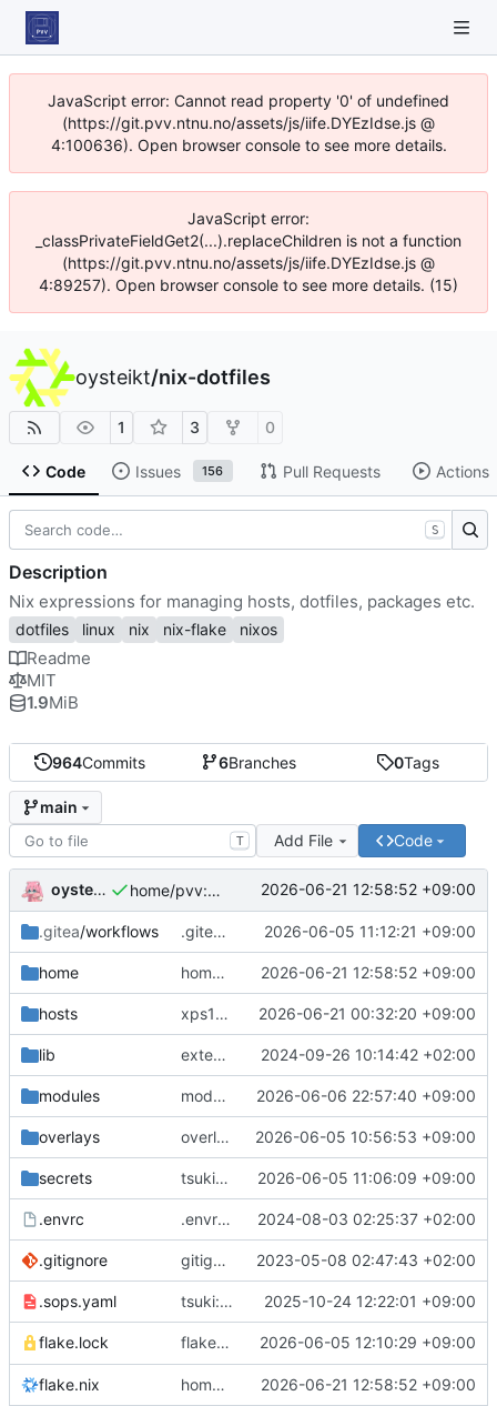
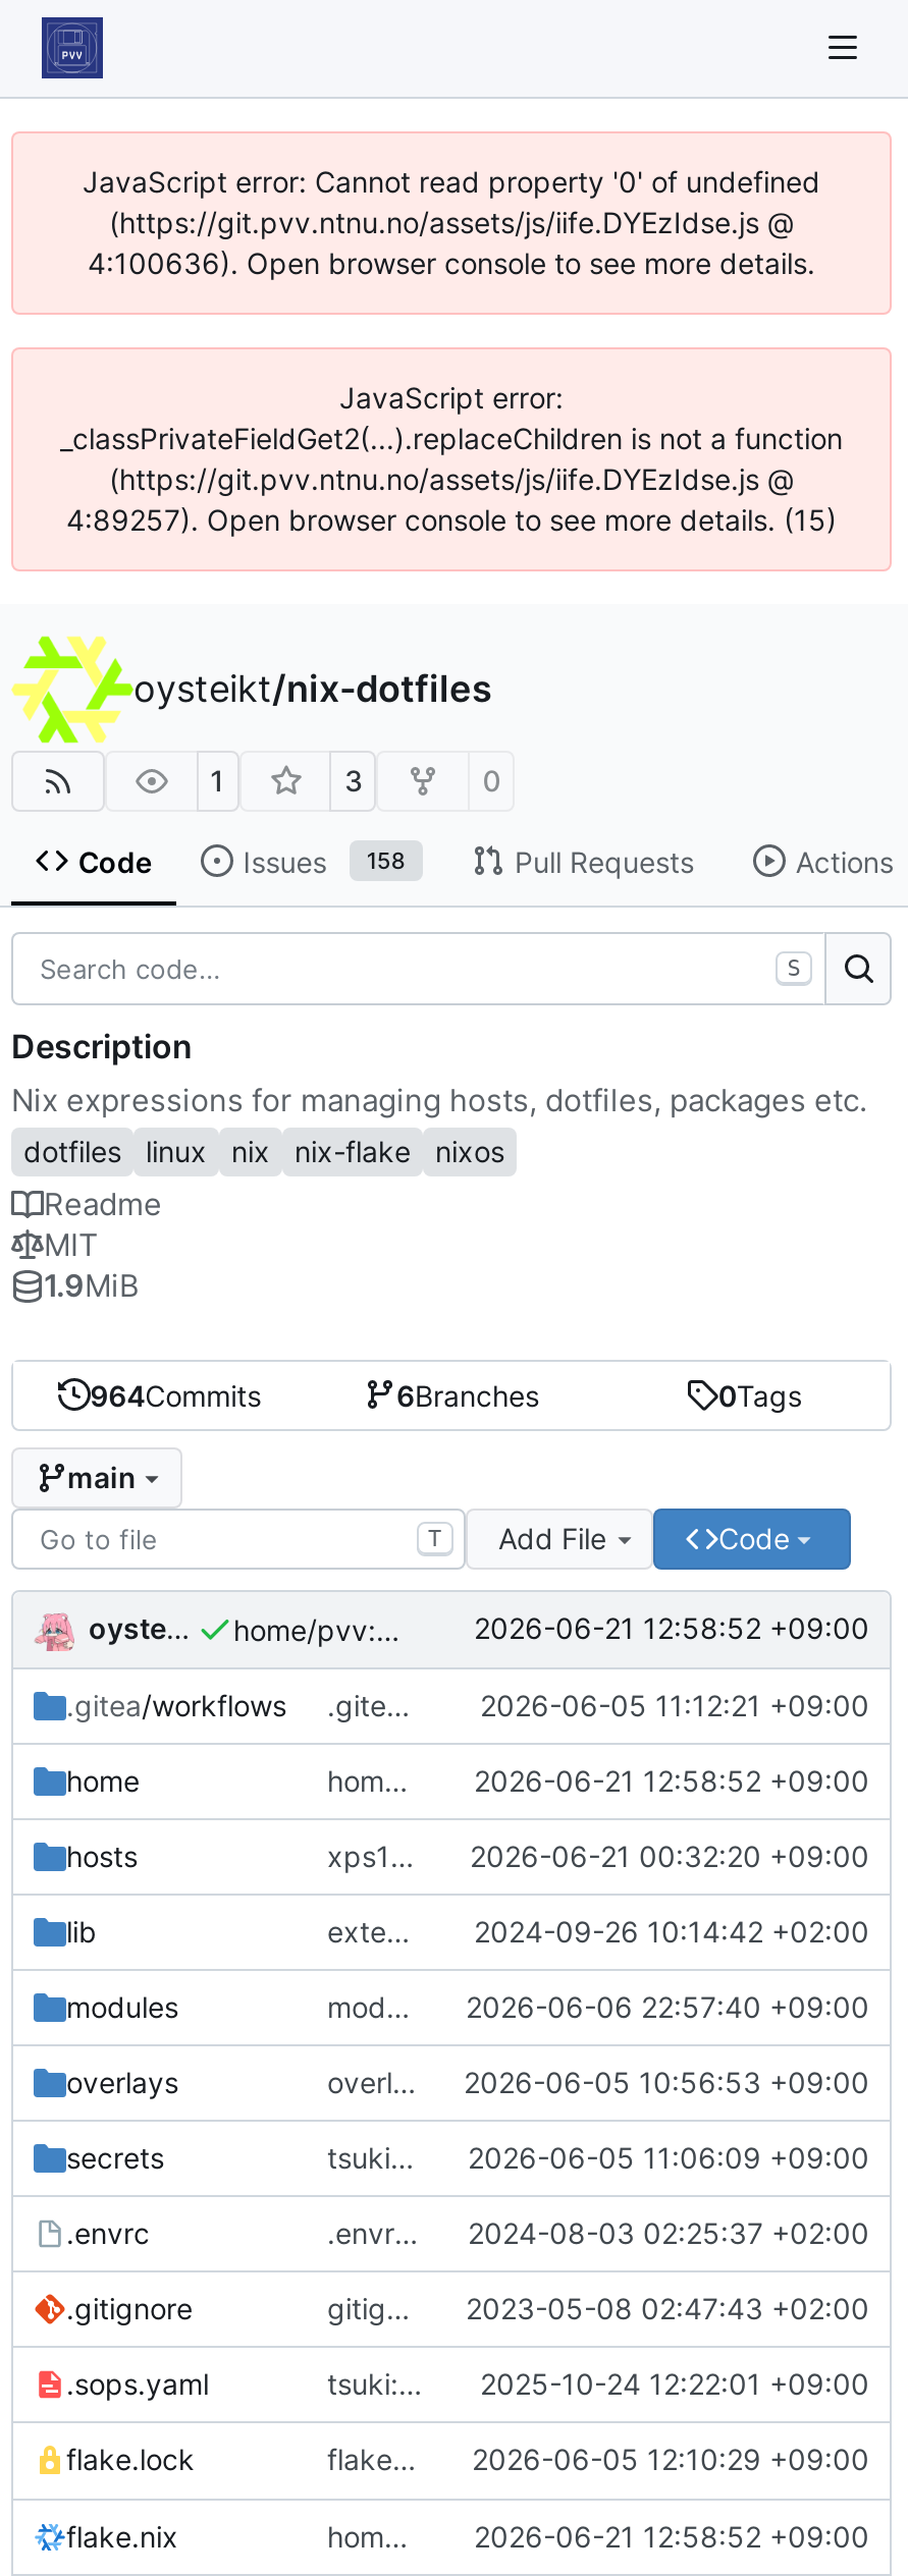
- Issues 156
+ Issues 158
